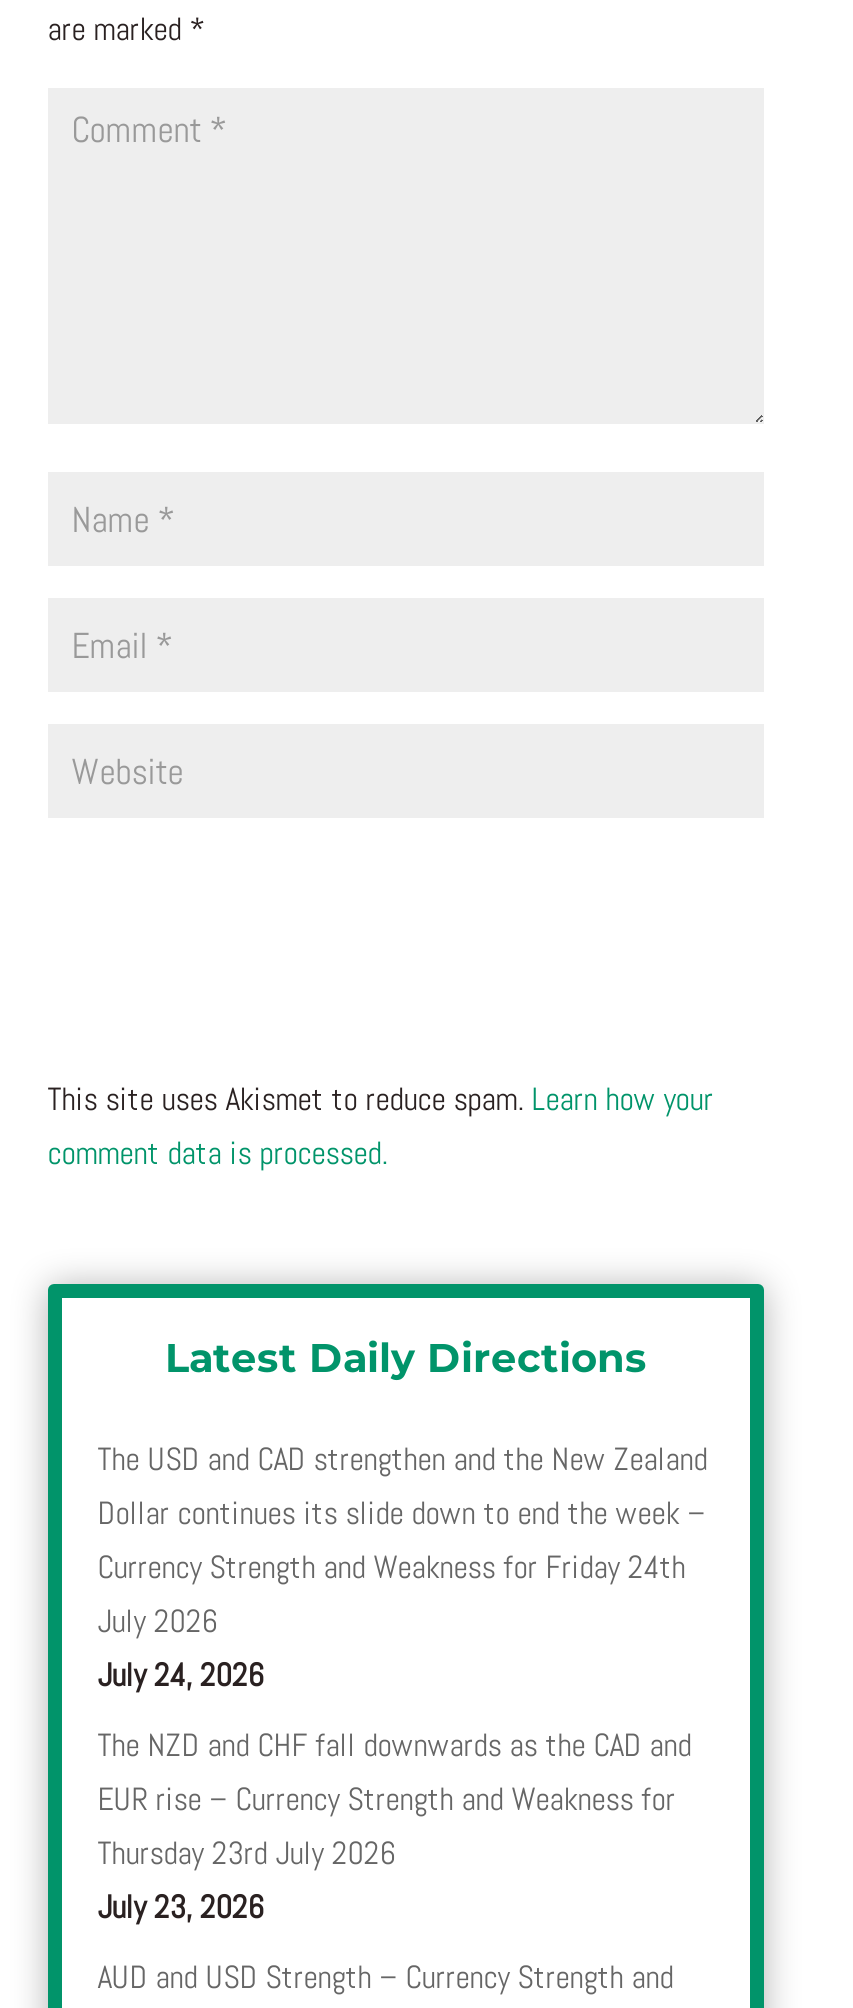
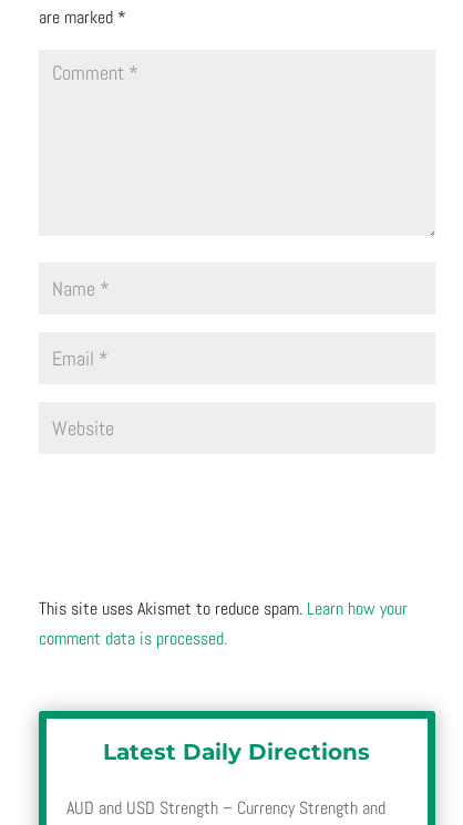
- The USD and CAD strengthen and the New Zealand
- Dollar continues its slide down to end the week –
- Currency Strength and Weakness for Friday 24th
- July 2026
- July 24, 2026
- The NZD and CHF fall downwards as the CAD and
- EUR rise – Currency Strength and Weakness for
- Thursday 23rd July 2026
- July 23, 2026
